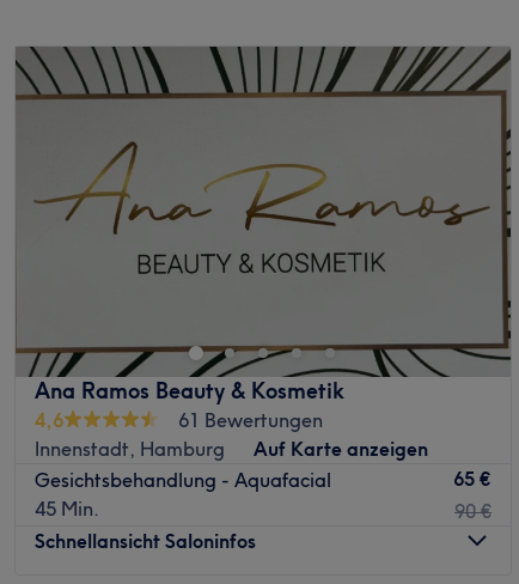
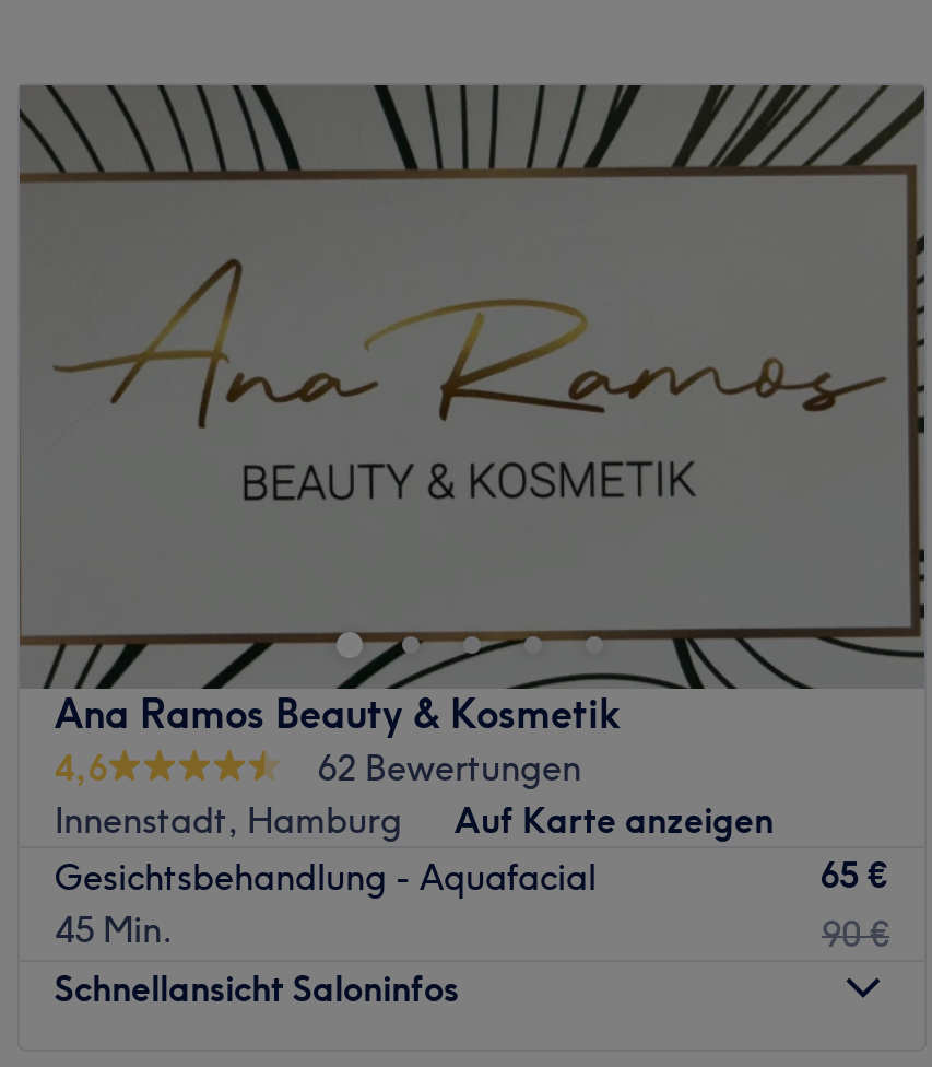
- 61 Bewertungen
+ 62 Bewertungen
